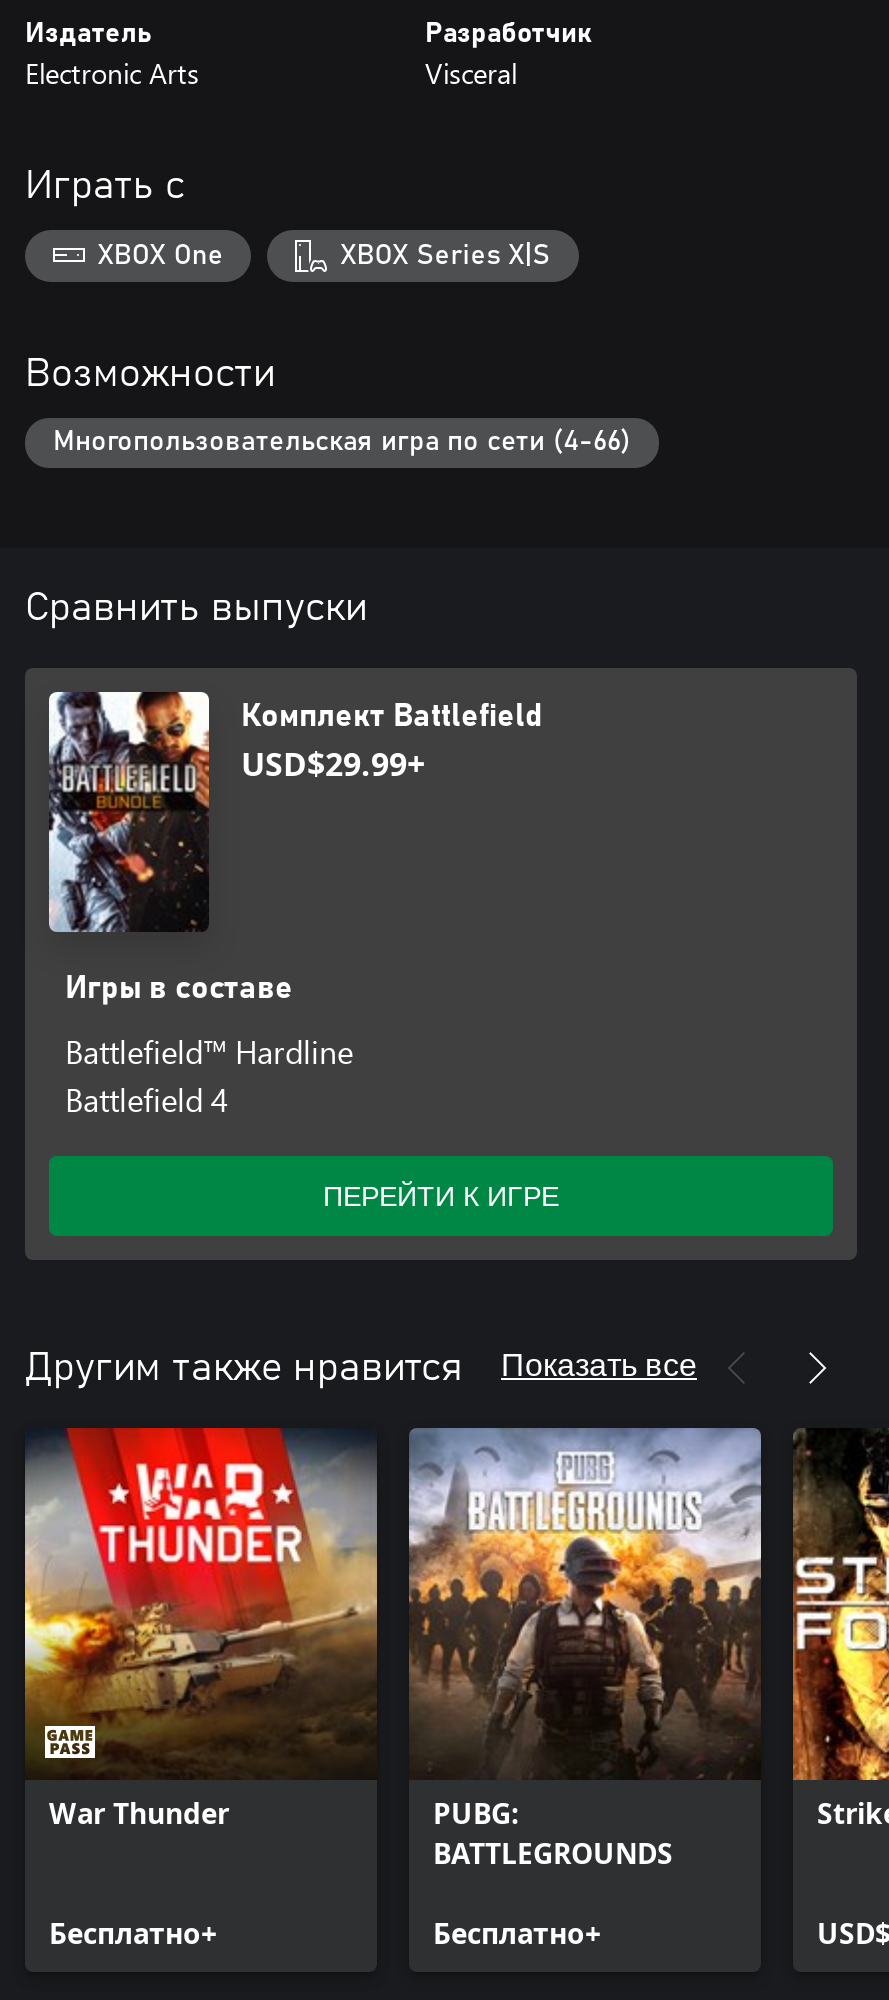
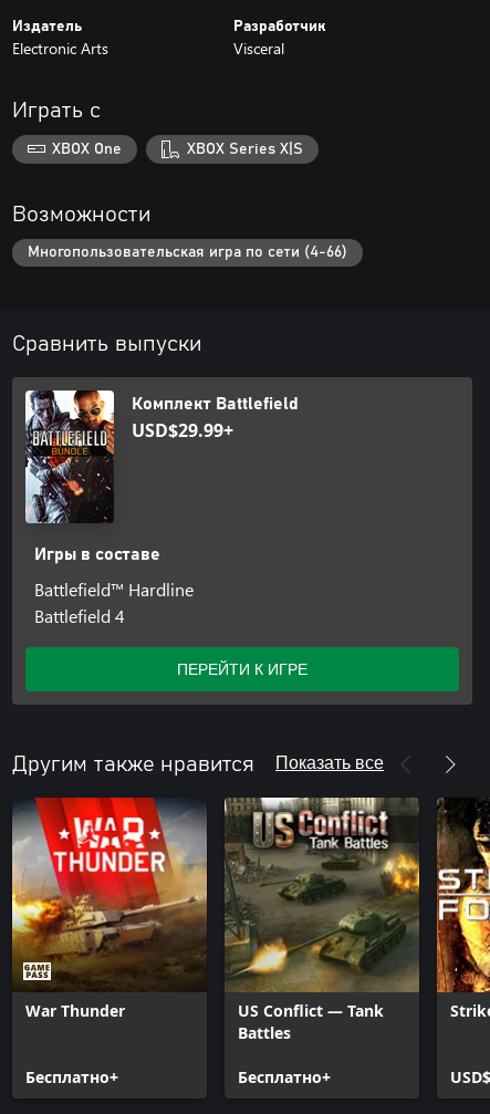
- [image]
- PUBG:
- BATTLEGROUNDS
+ [image]
+ US Conflict — Tank
+ Battles
